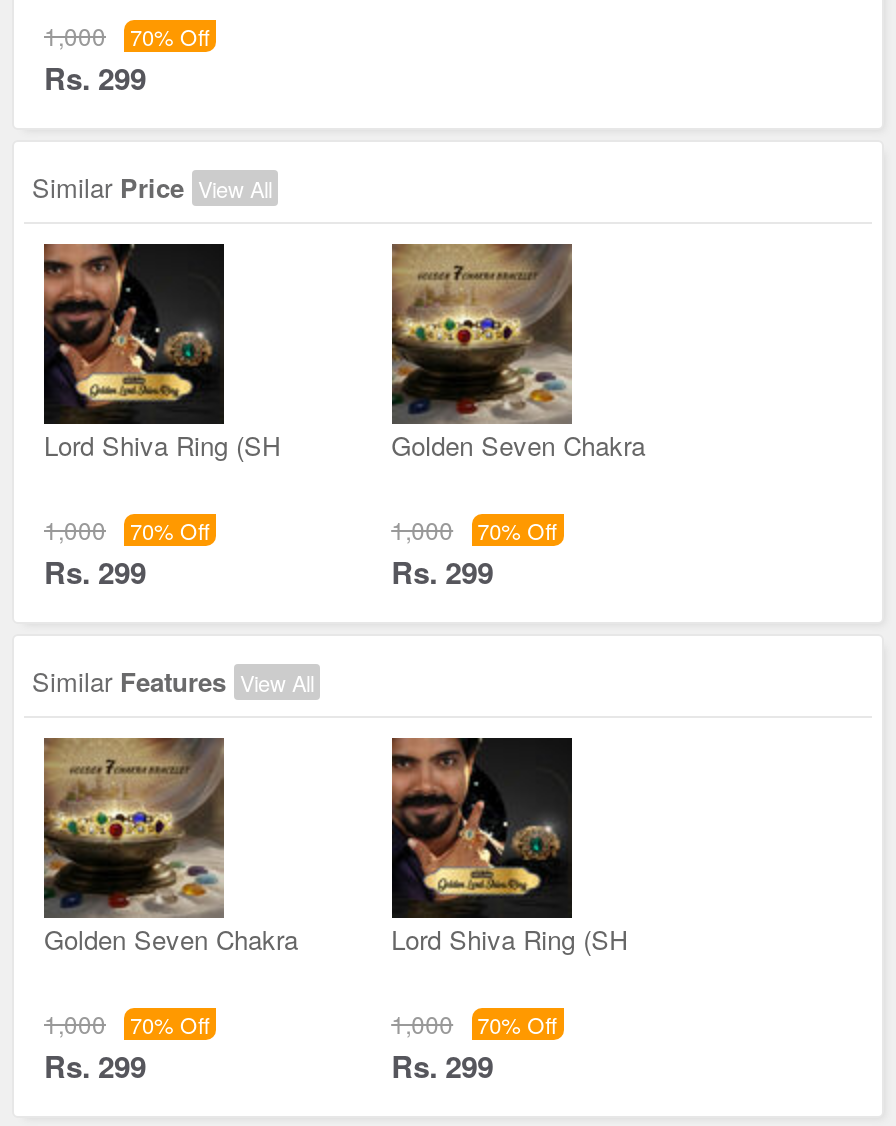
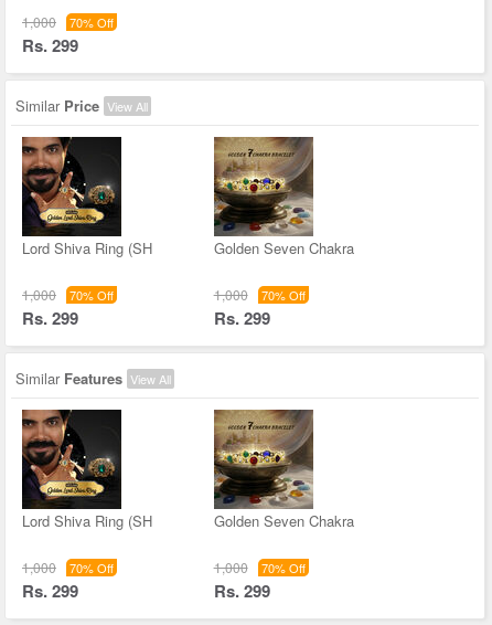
- [image]
- Golden Seven Chakra
+ [image]
+ Lord Shiva Ring (SH

- [image]
- Lord Shiva Ring (SH
+ [image]
+ Golden Seven Chakra
